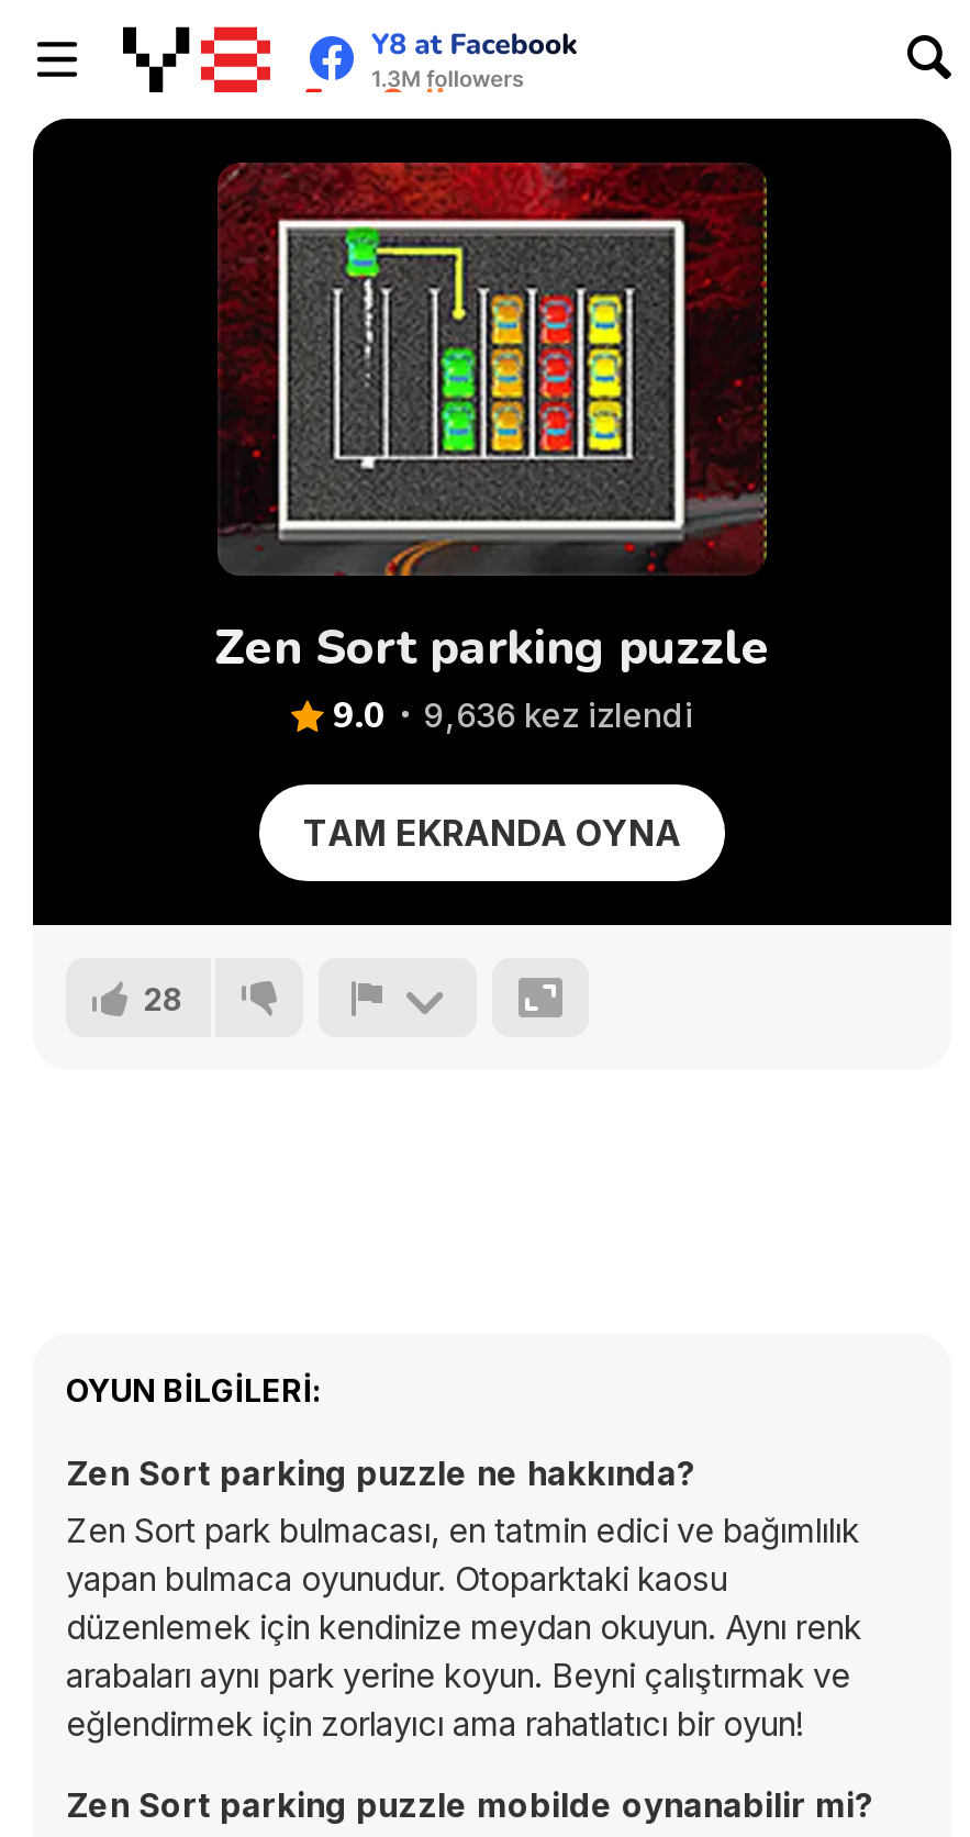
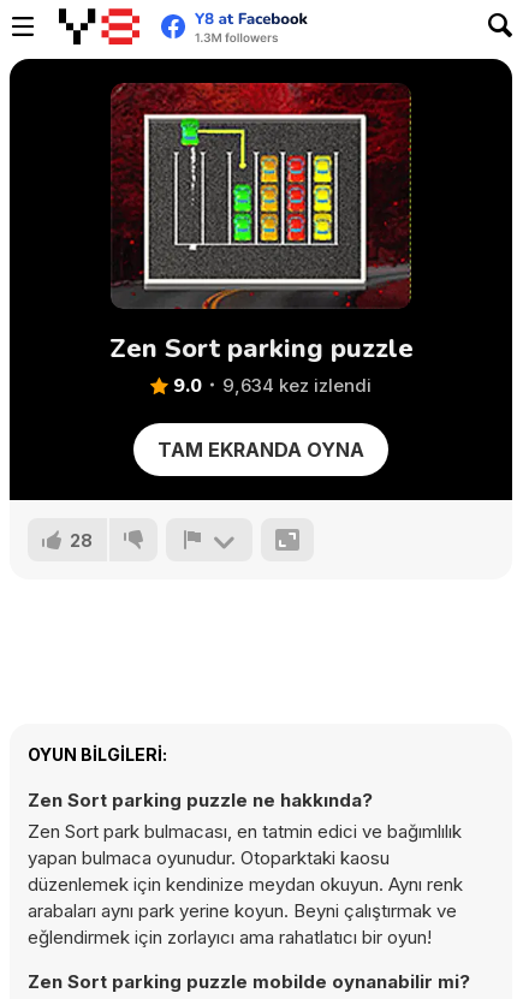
- 9.0 9,636 kez izlendi
+ 9.0 9,634 kez izlendi
